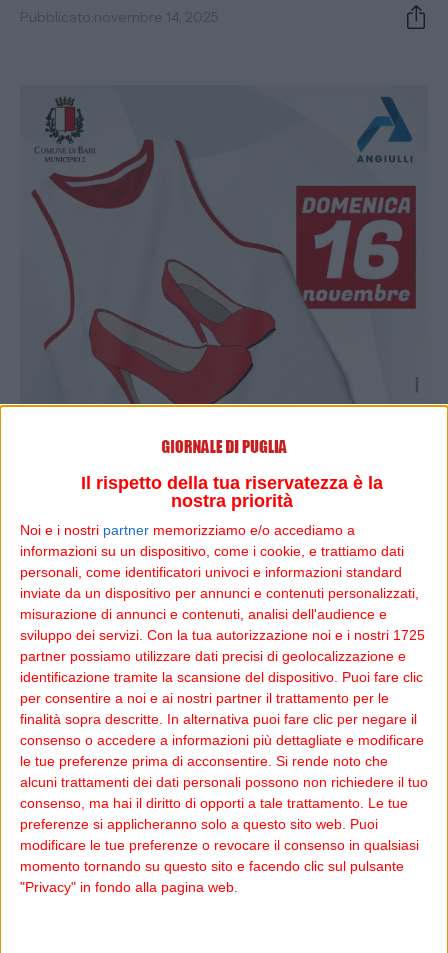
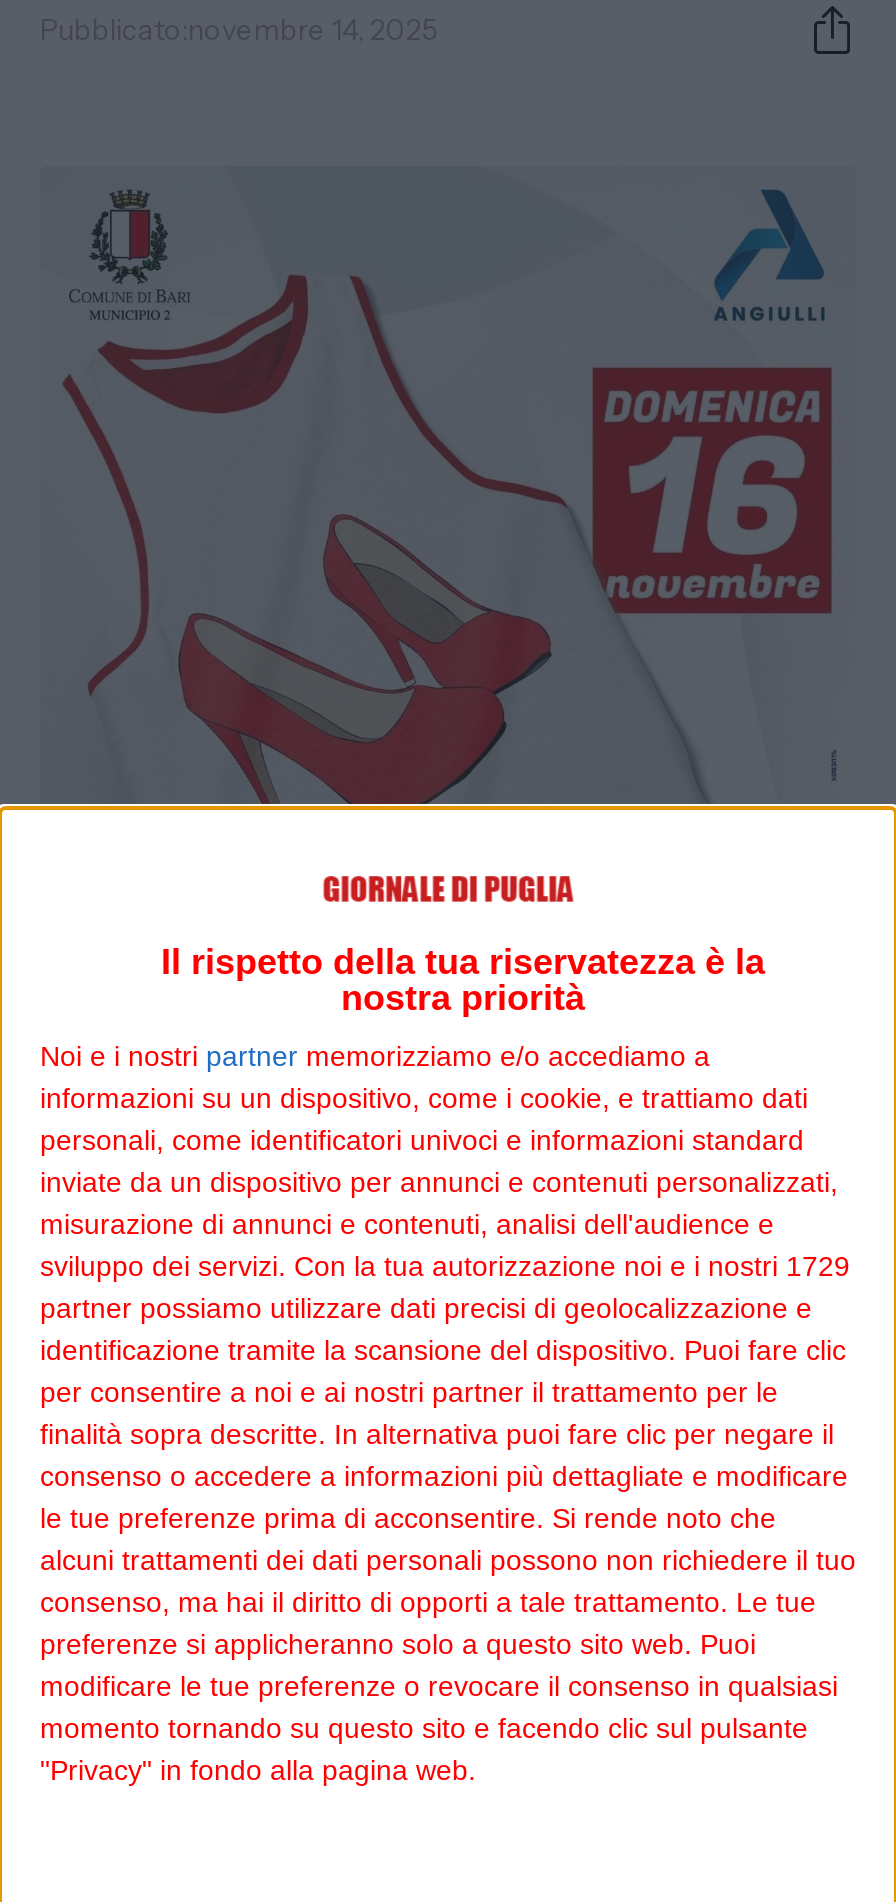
- sviluppo dei servizi. Con la tua autorizzazione noi e i nostri 1725
+ sviluppo dei servizi. Con la tua autorizzazione noi e i nostri 1729
